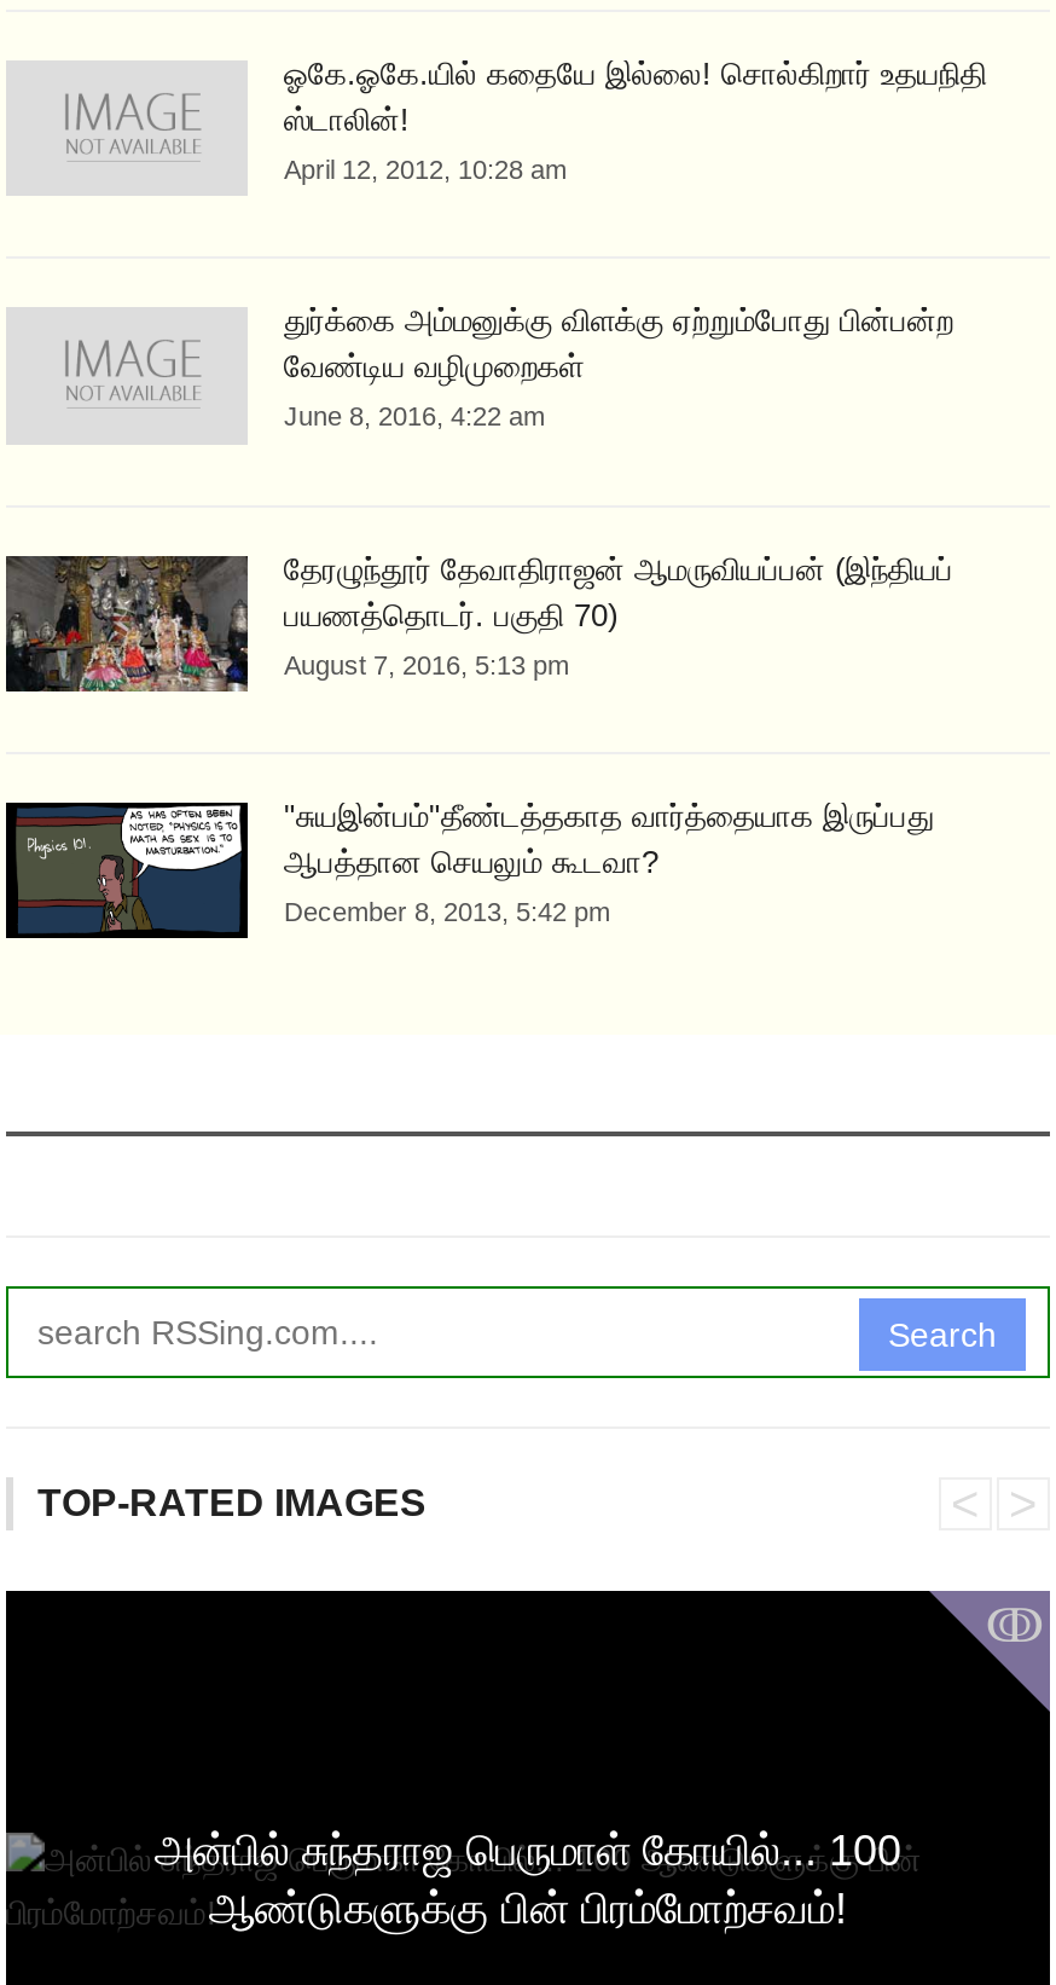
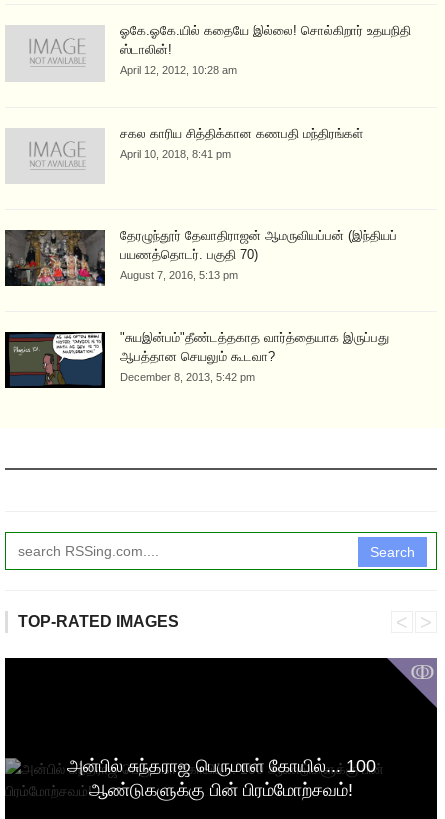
- துர்க்கை அம்மனுக்கு விளக்கு ஏற்றும்போது பின்பன்ற
- வேண்டிய வழிமுறைகள்
+ சகல காரிய சித்திக்கான கணபதி மந்திரங்கள்

- June 8, 2016, 4:22 am
+ April 10, 2018, 8:41 pm
